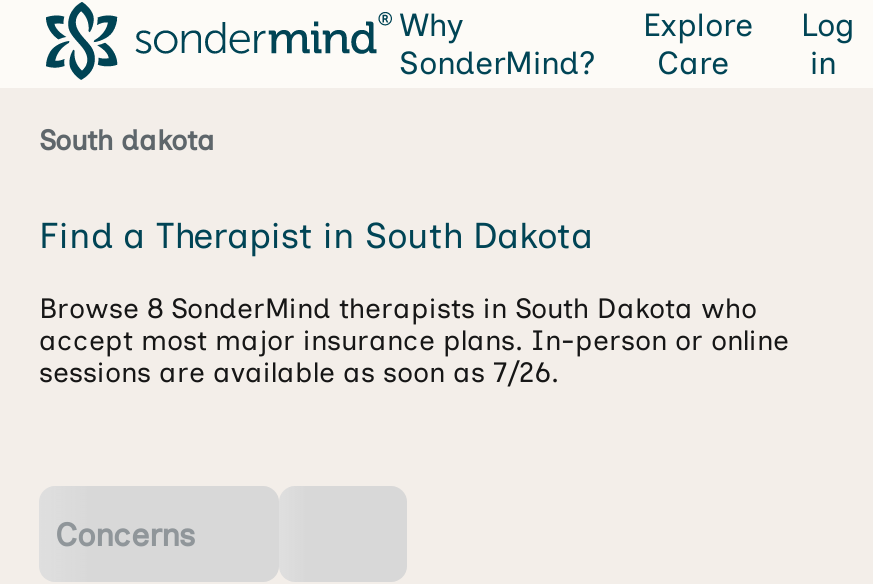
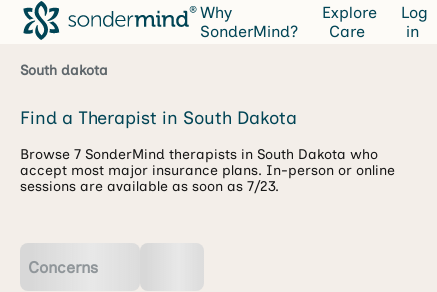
- Browse 8 SonderMind therapists in South Dakota who
+ Browse 7 SonderMind therapists in South Dakota who

- sessions are available as soon as 7/26.
+ sessions are available as soon as 7/23.
